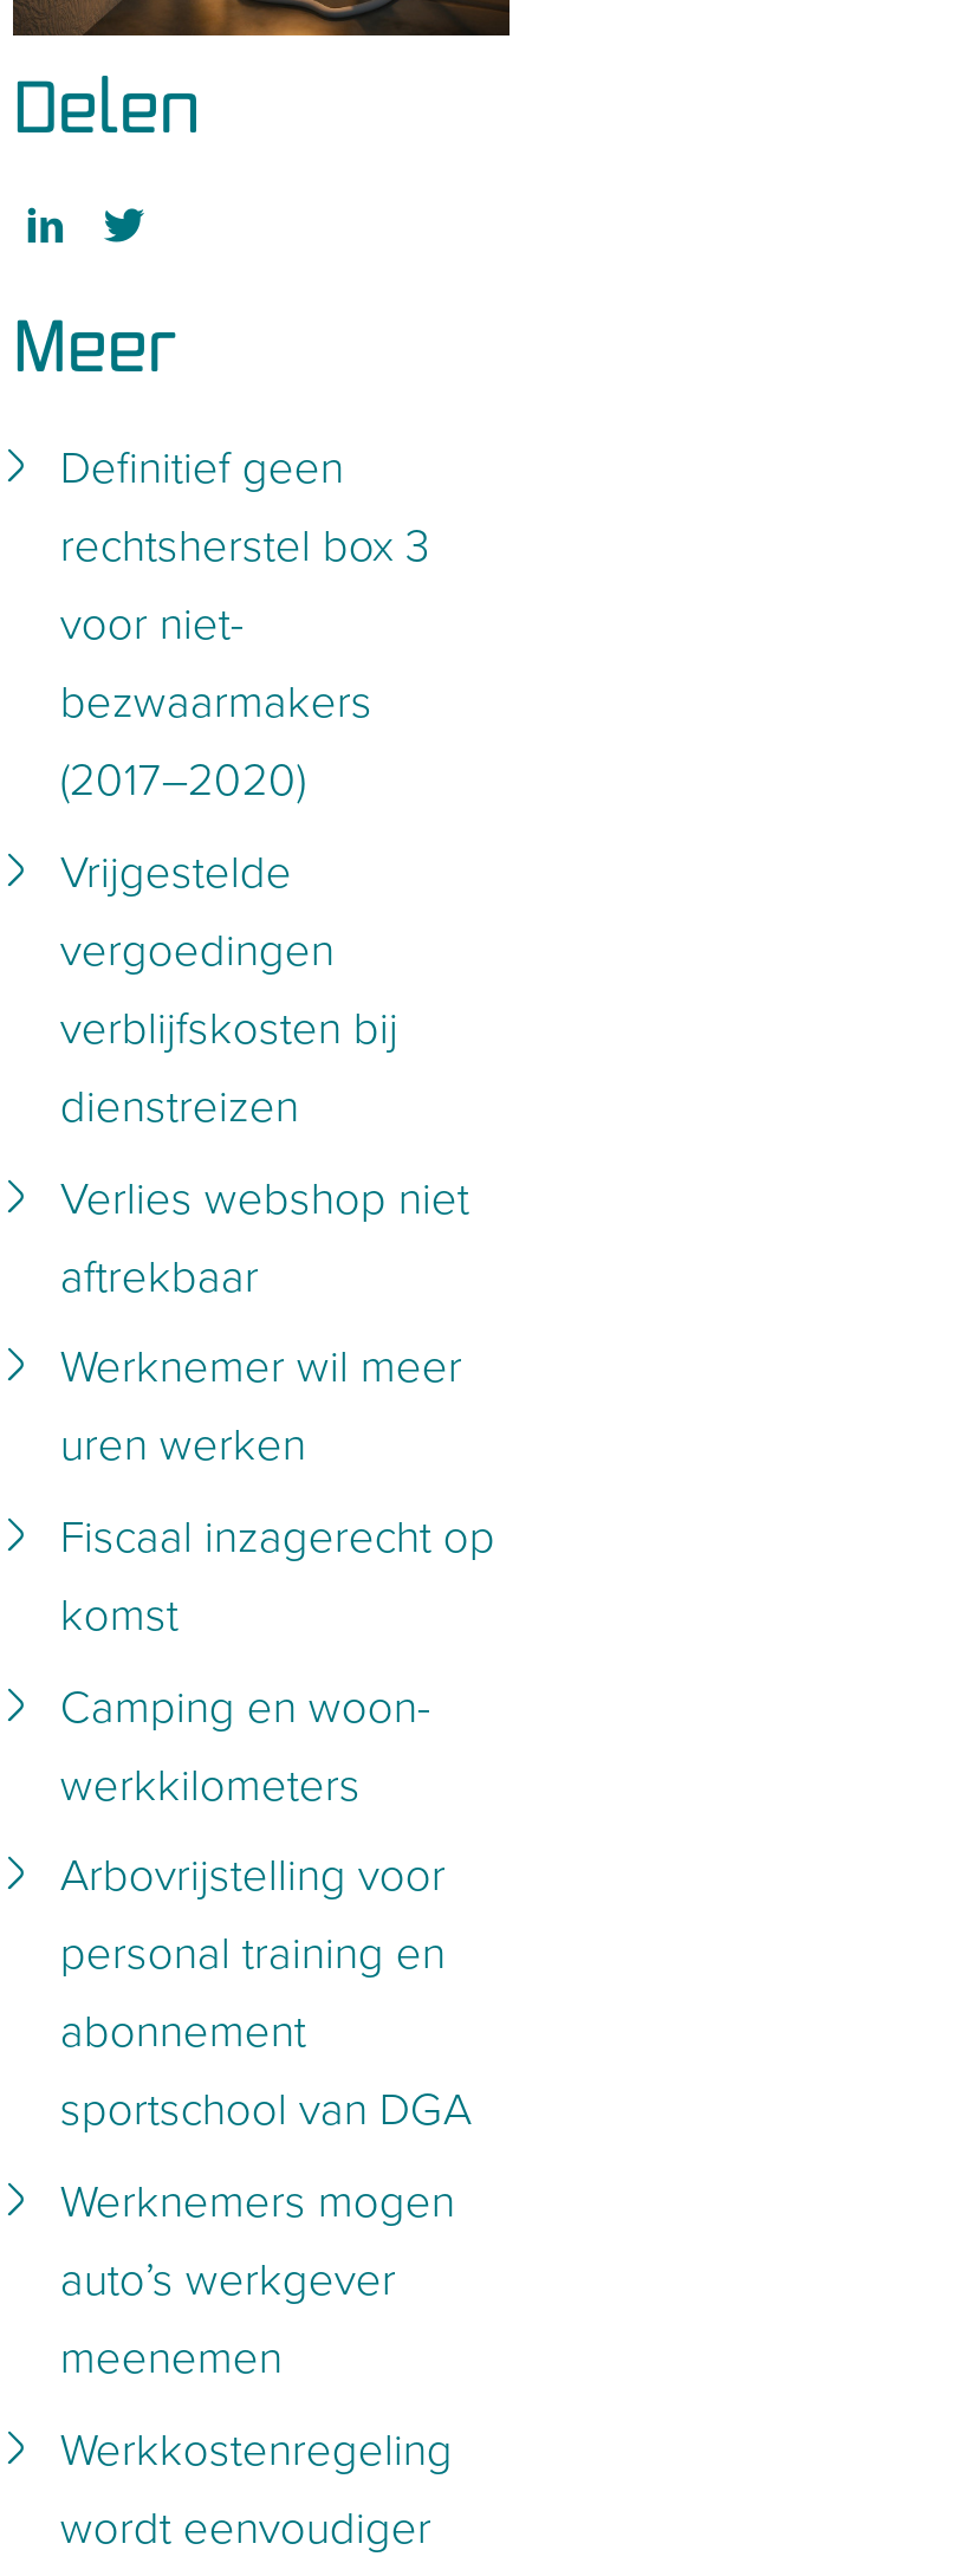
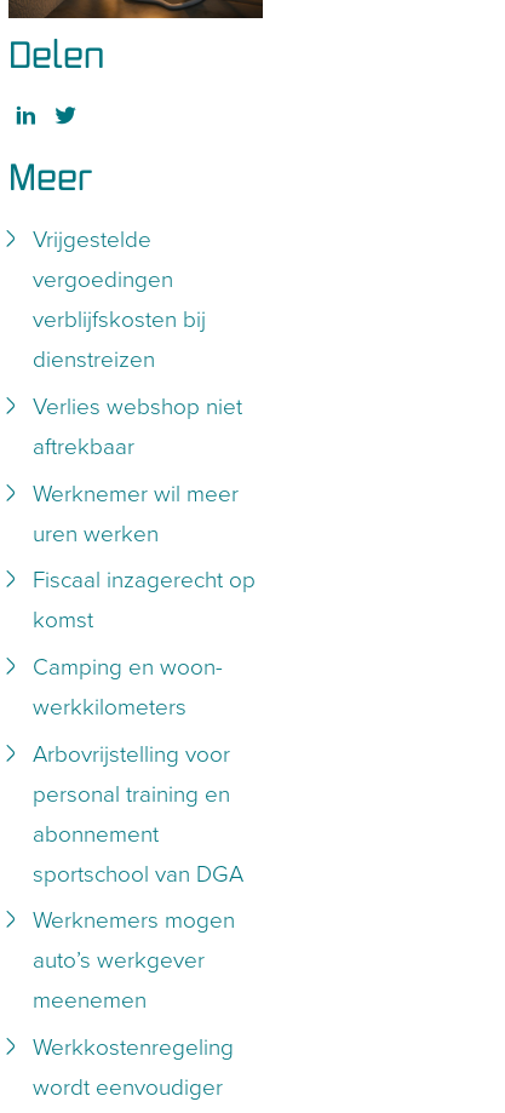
- Definitief geen
- rechtsherstel box 3
- voor niet-
- bezwaarmakers
- (2017–2020)
